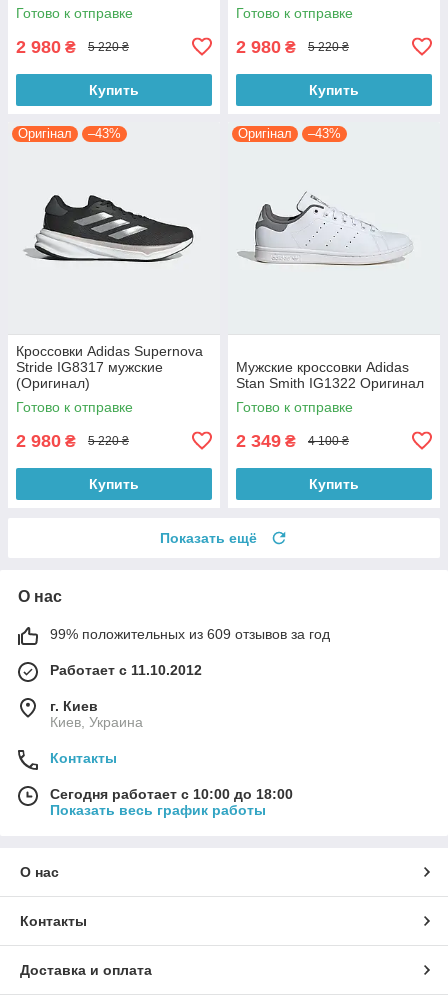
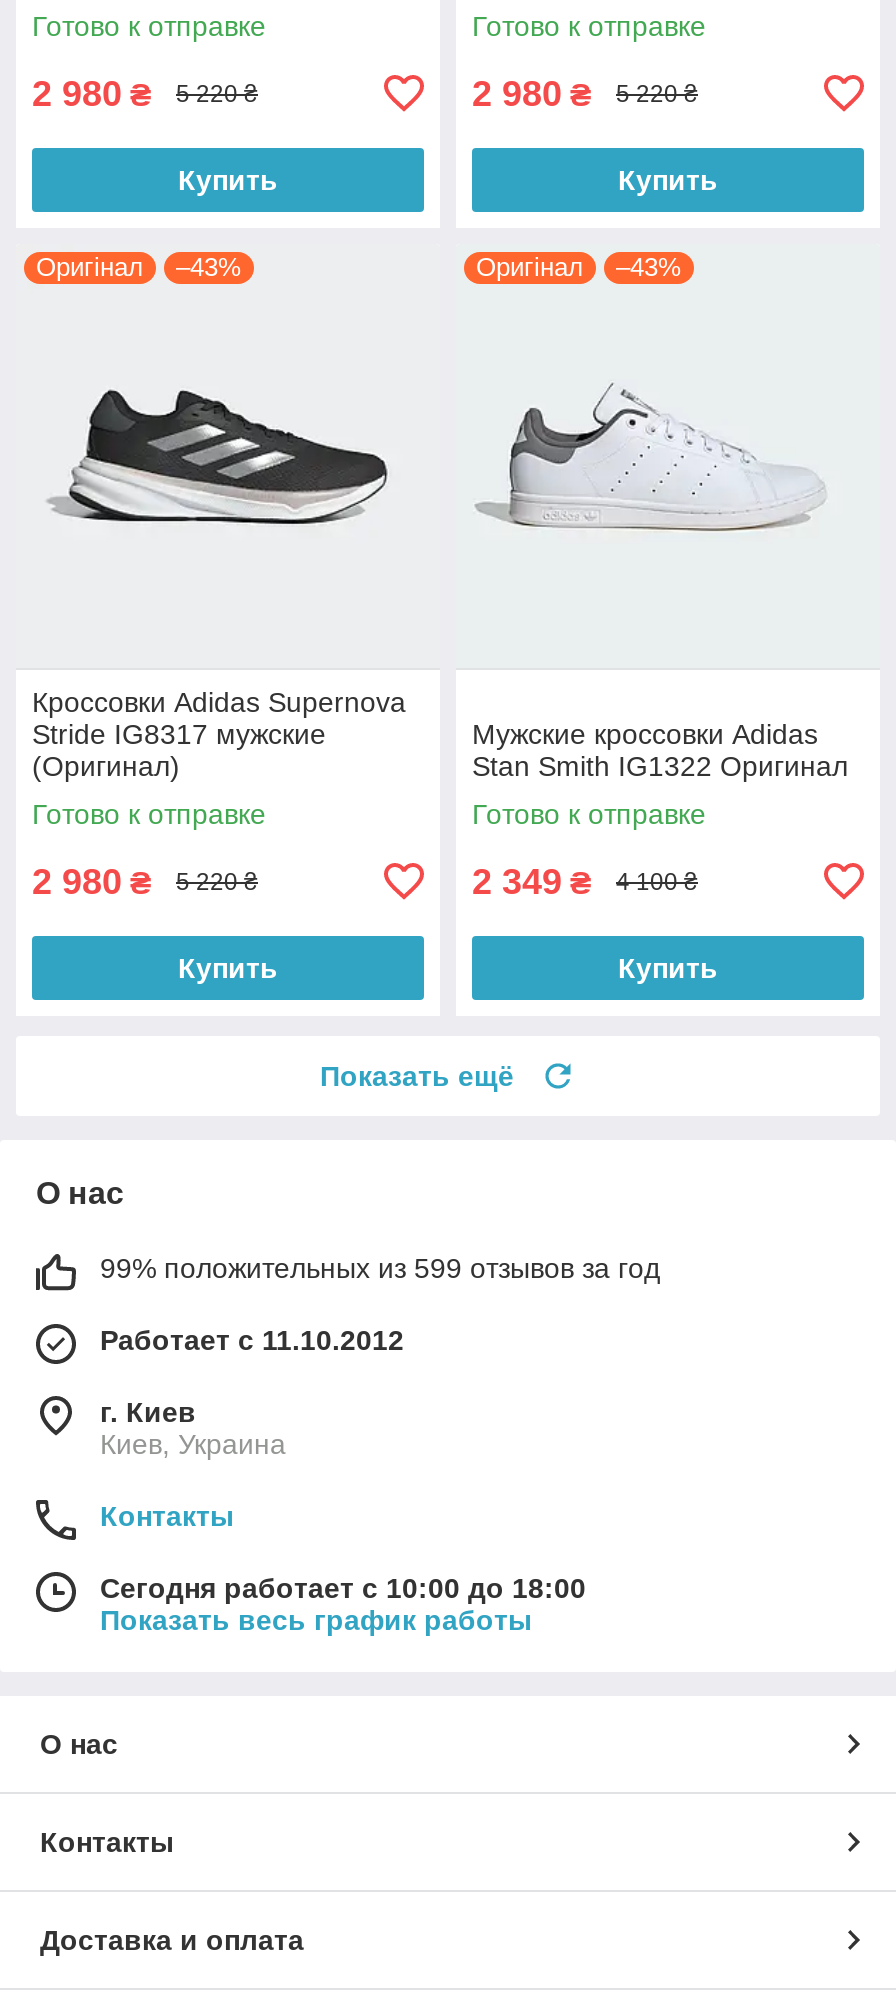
- 99% положительных из 609 отзывов за год
+ 99% положительных из 599 отзывов за год
